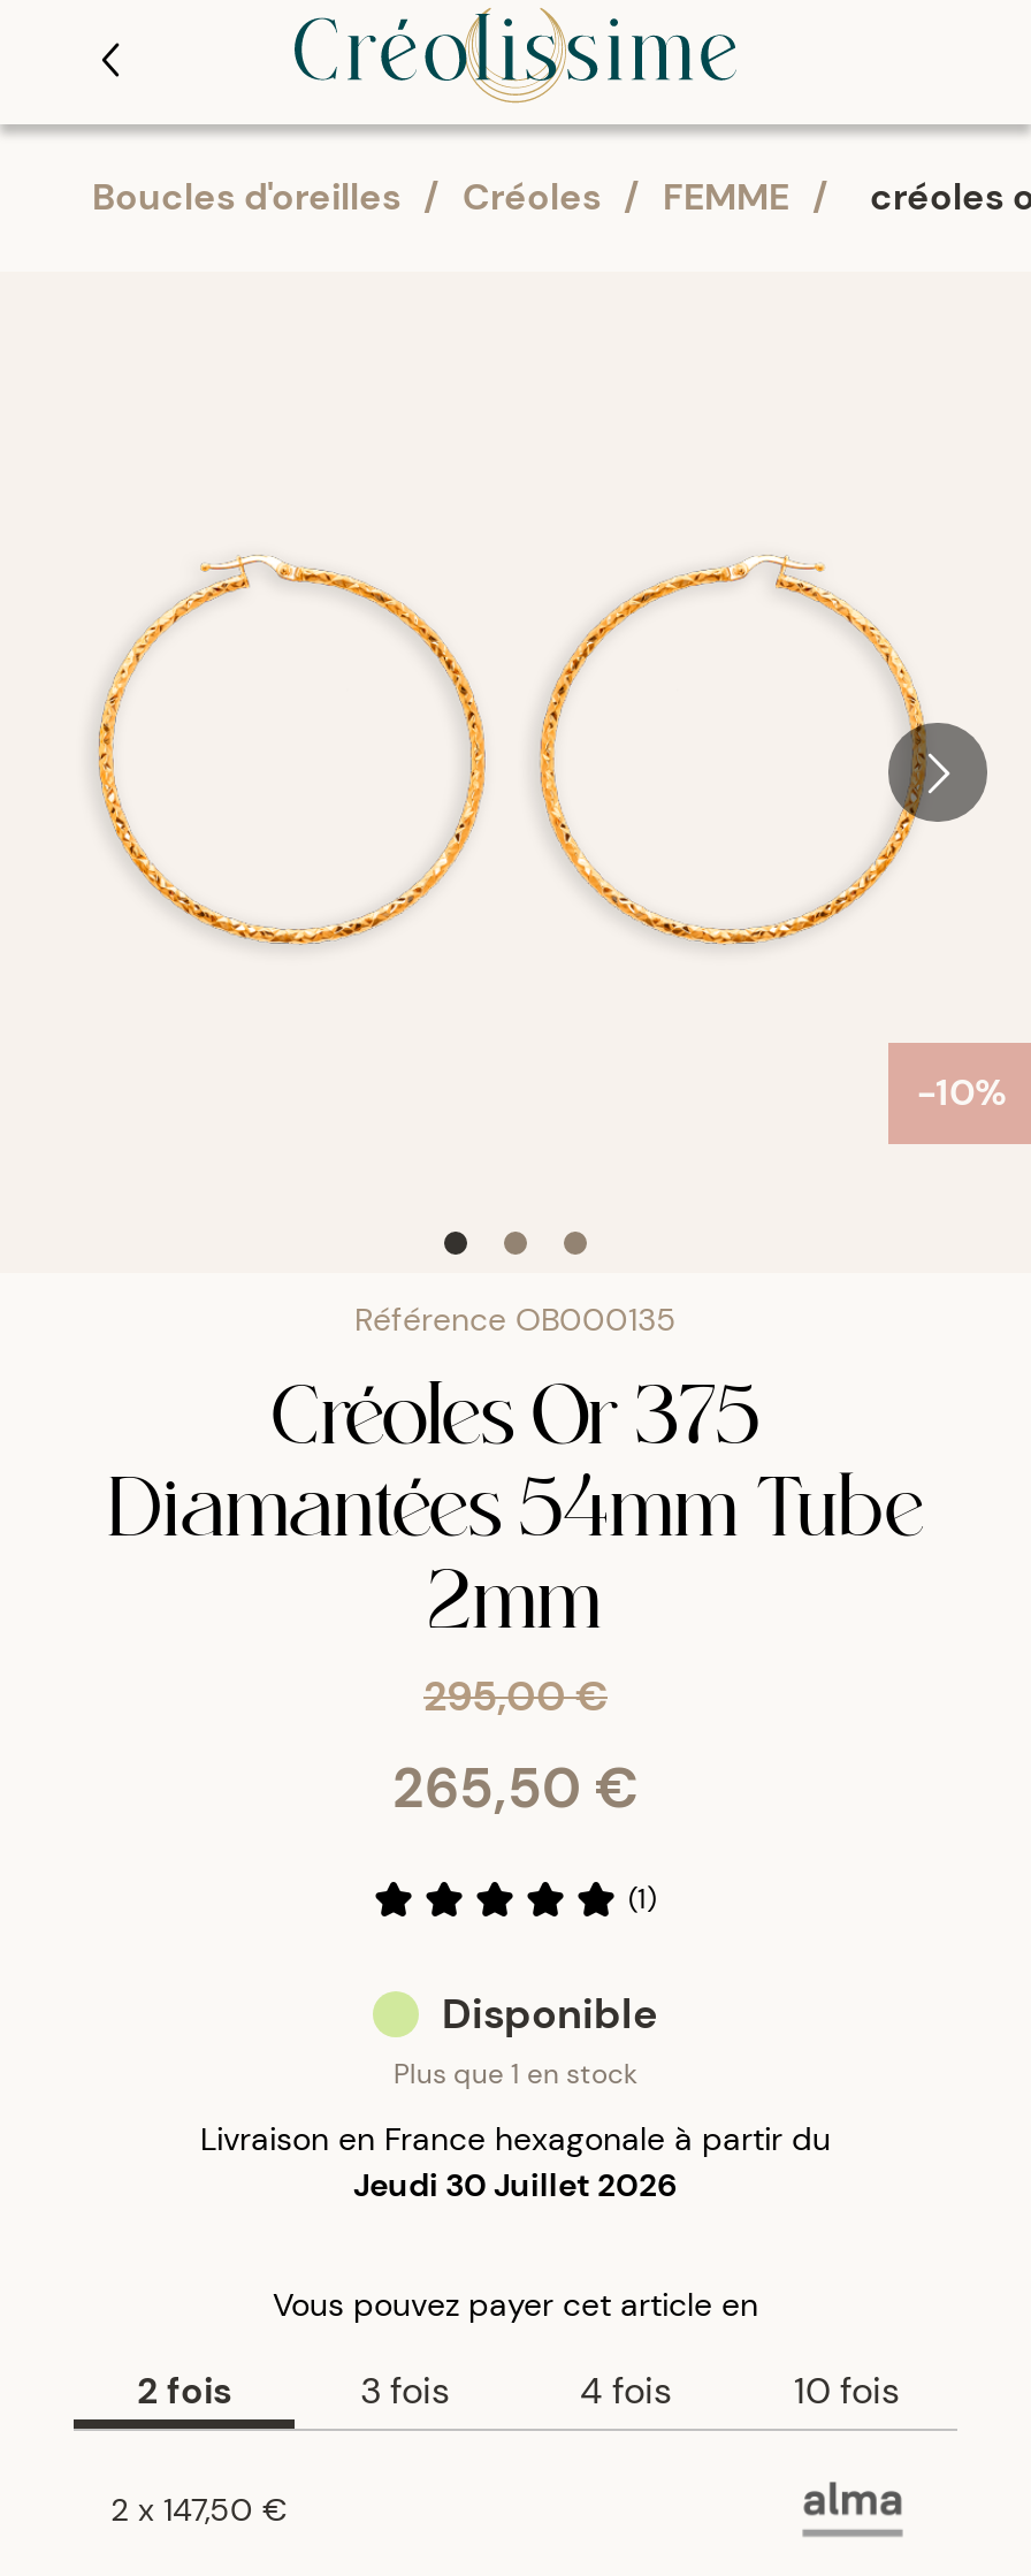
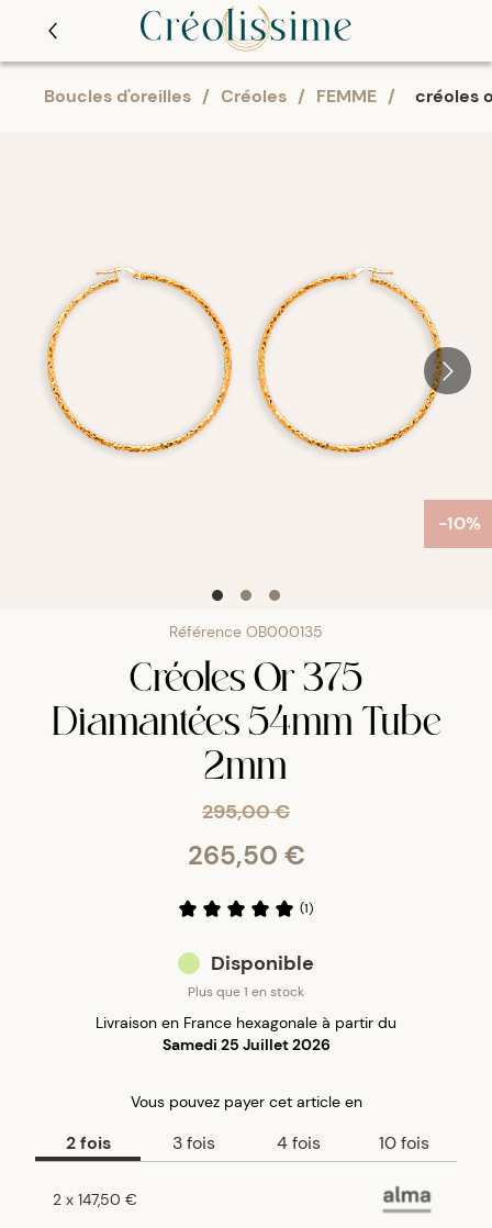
- Jeudi 30 Juillet 2026
+ Samedi 25 Juillet 2026
